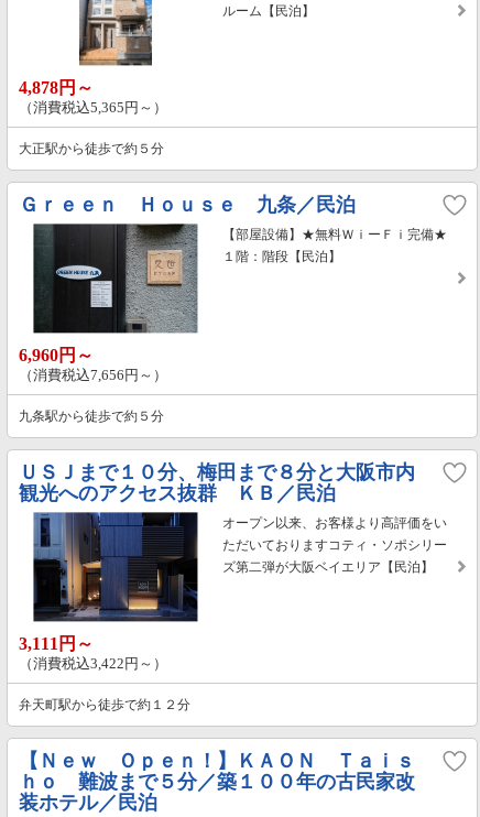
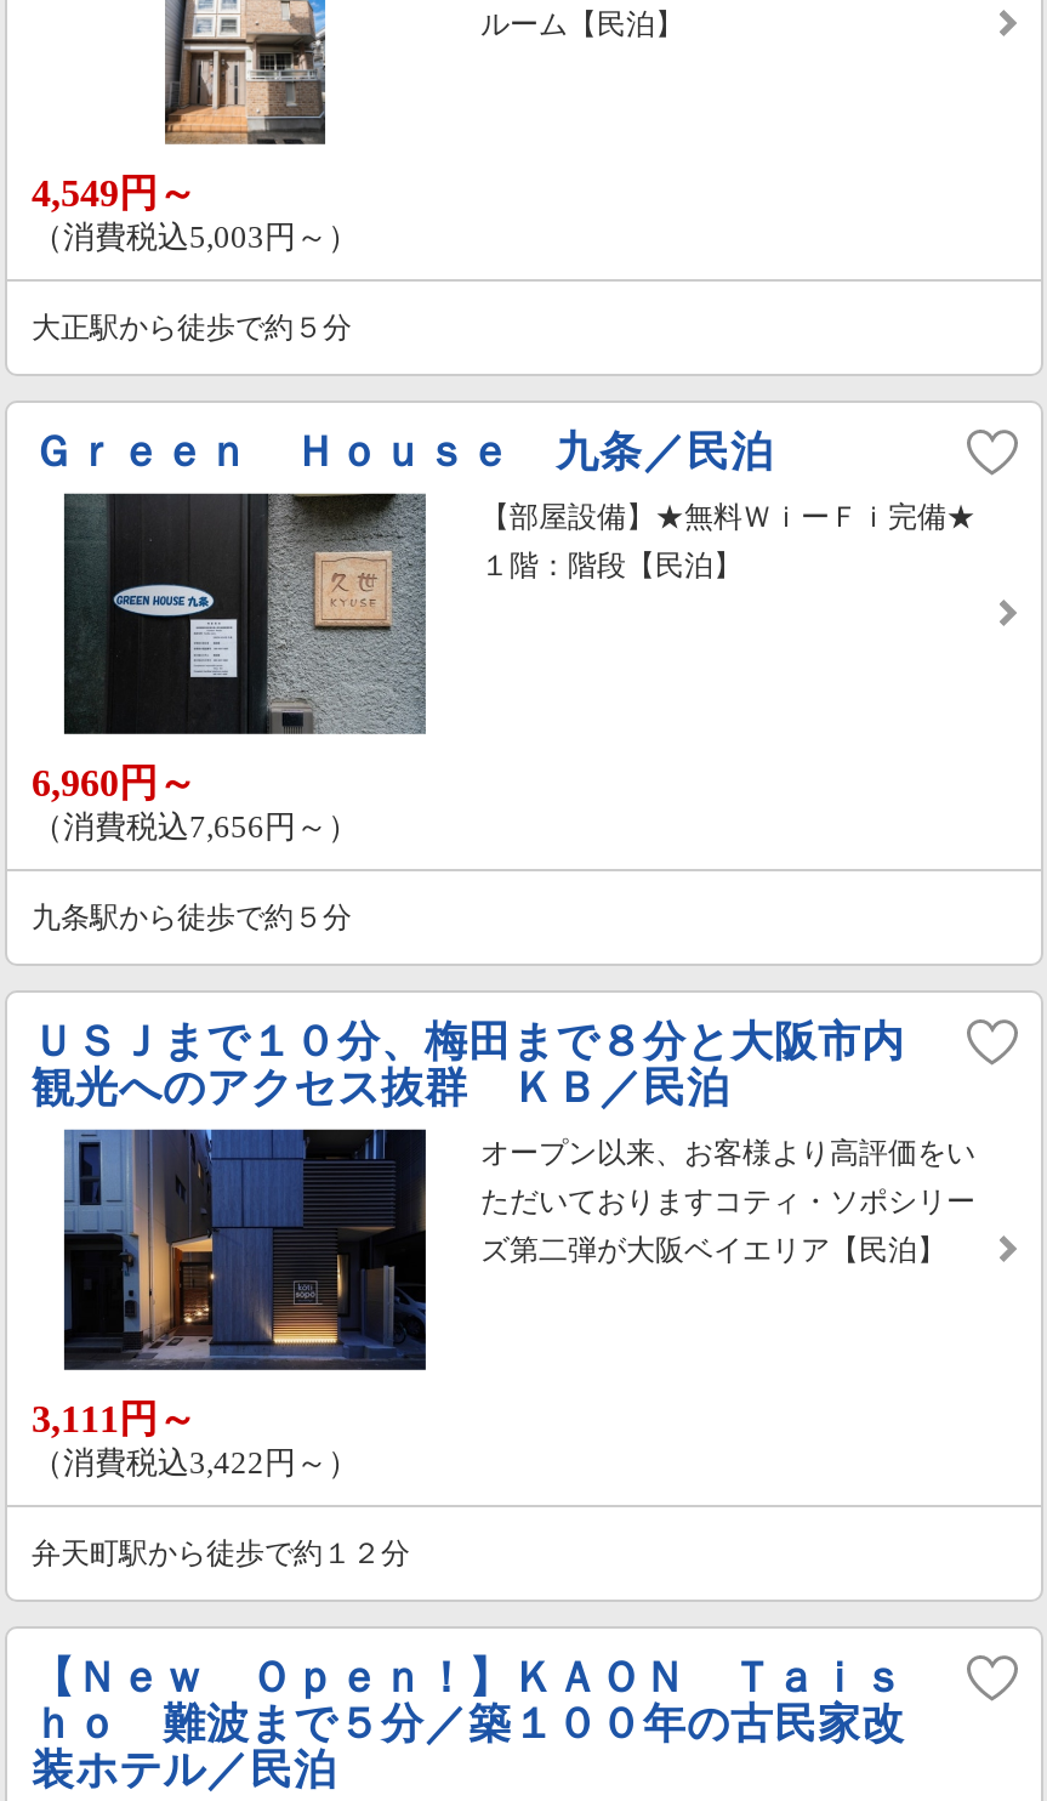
- 4,878円～
+ 4,549円～

- （消費税込5,365円～）
+ （消費税込5,003円～）
